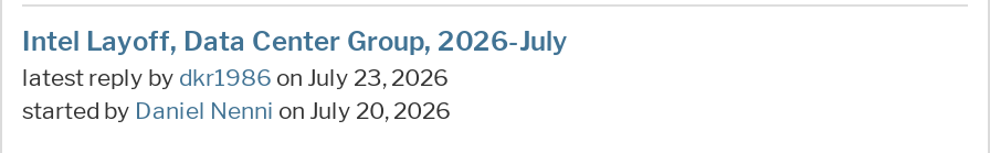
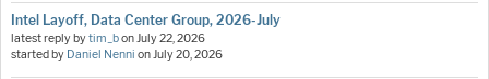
- latest reply by dkr1986 on July 23, 2026
+ latest reply by tim_b on July 22, 2026
